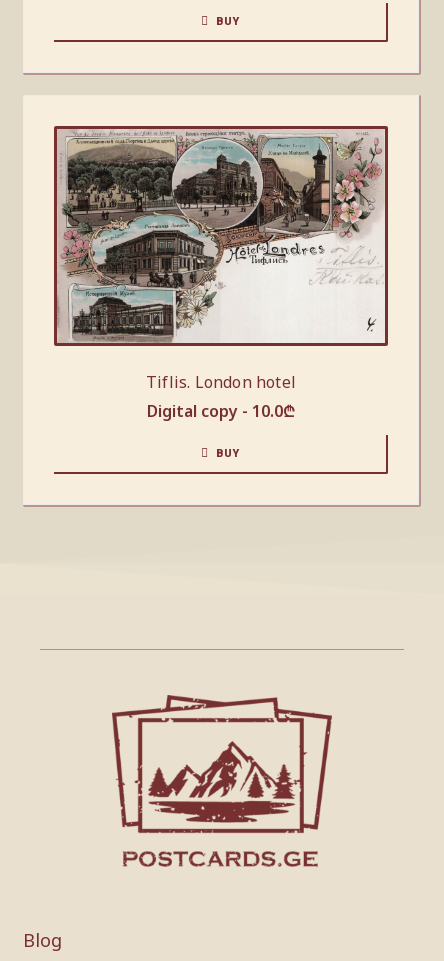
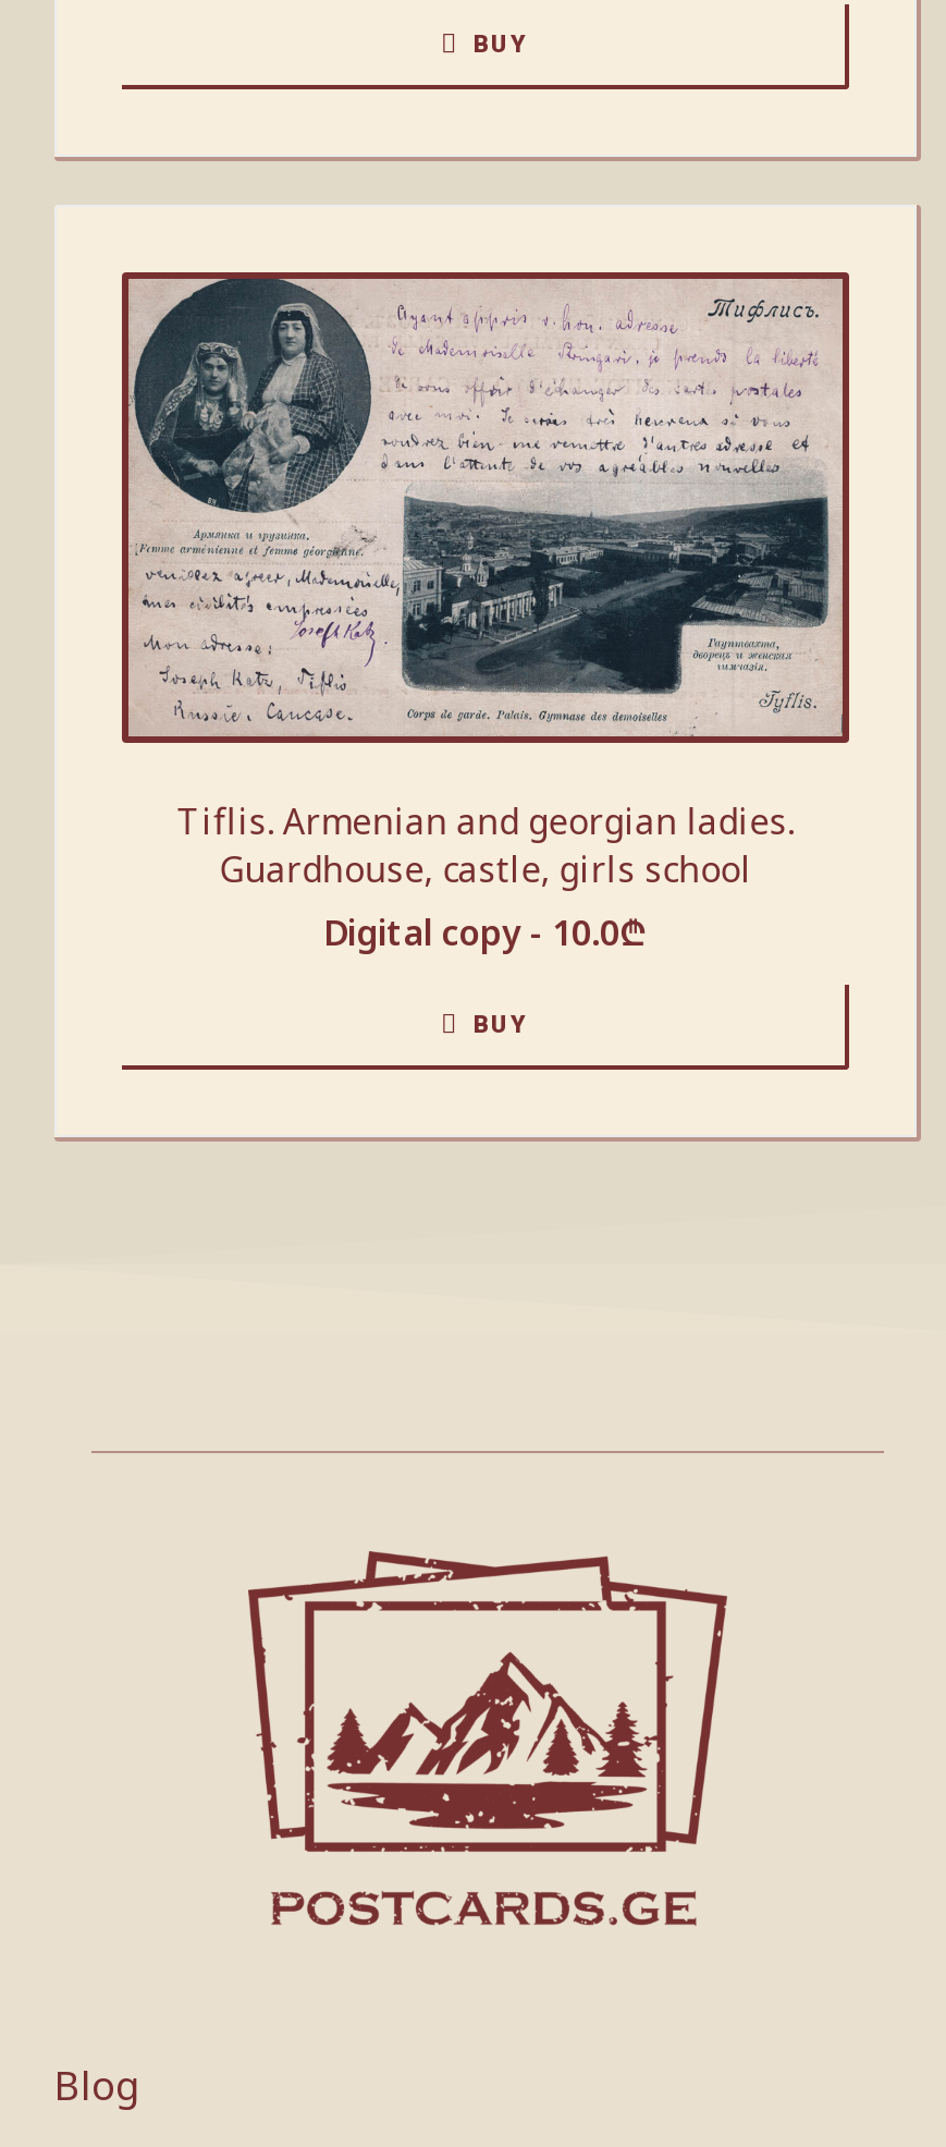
- [image]
- Tiflis. London hotel
+ [image]
+ Tiflis. Armenian and georgian ladies.
+ Guardhouse, castle, girls school
